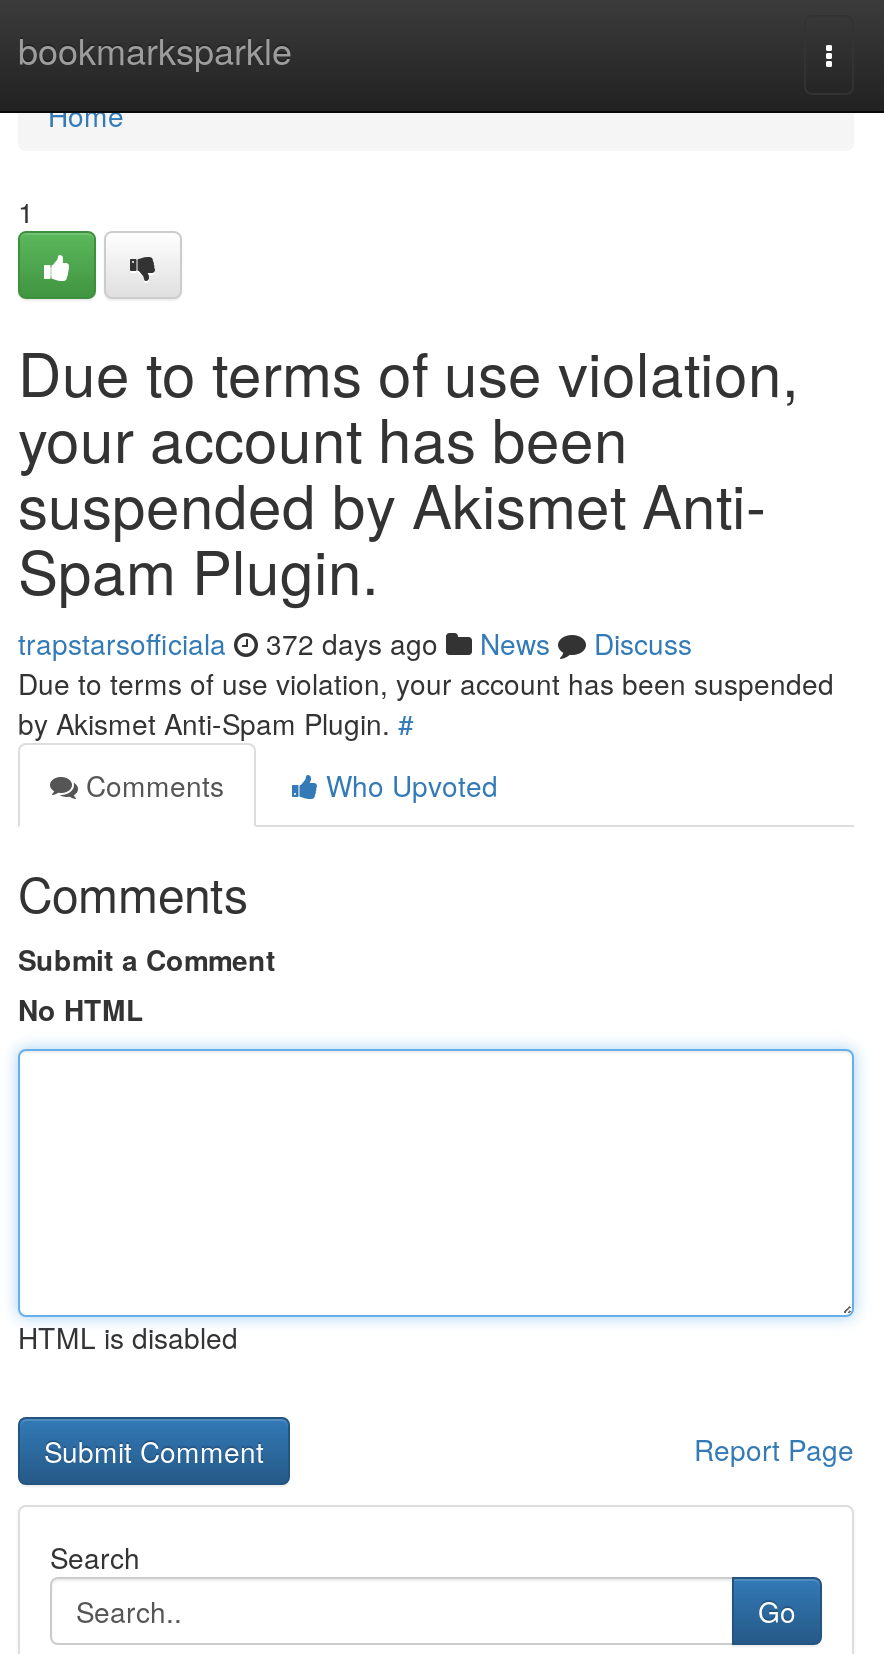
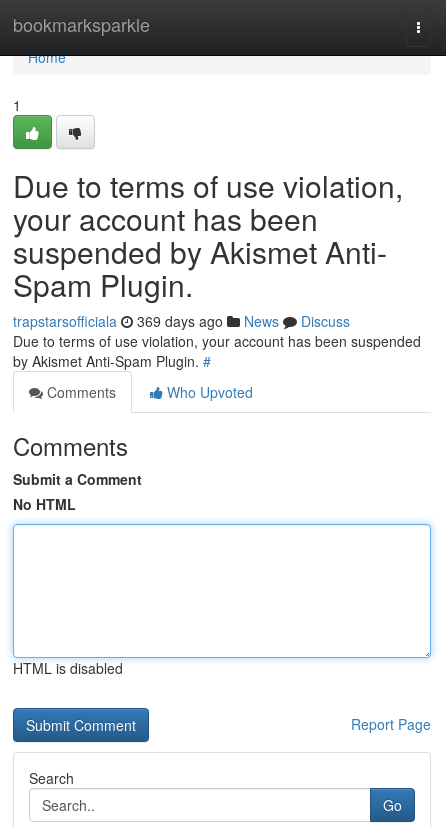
- trapstarsofficiala 372 days ago News Discuss
+ trapstarsofficiala 369 days ago News Discuss
